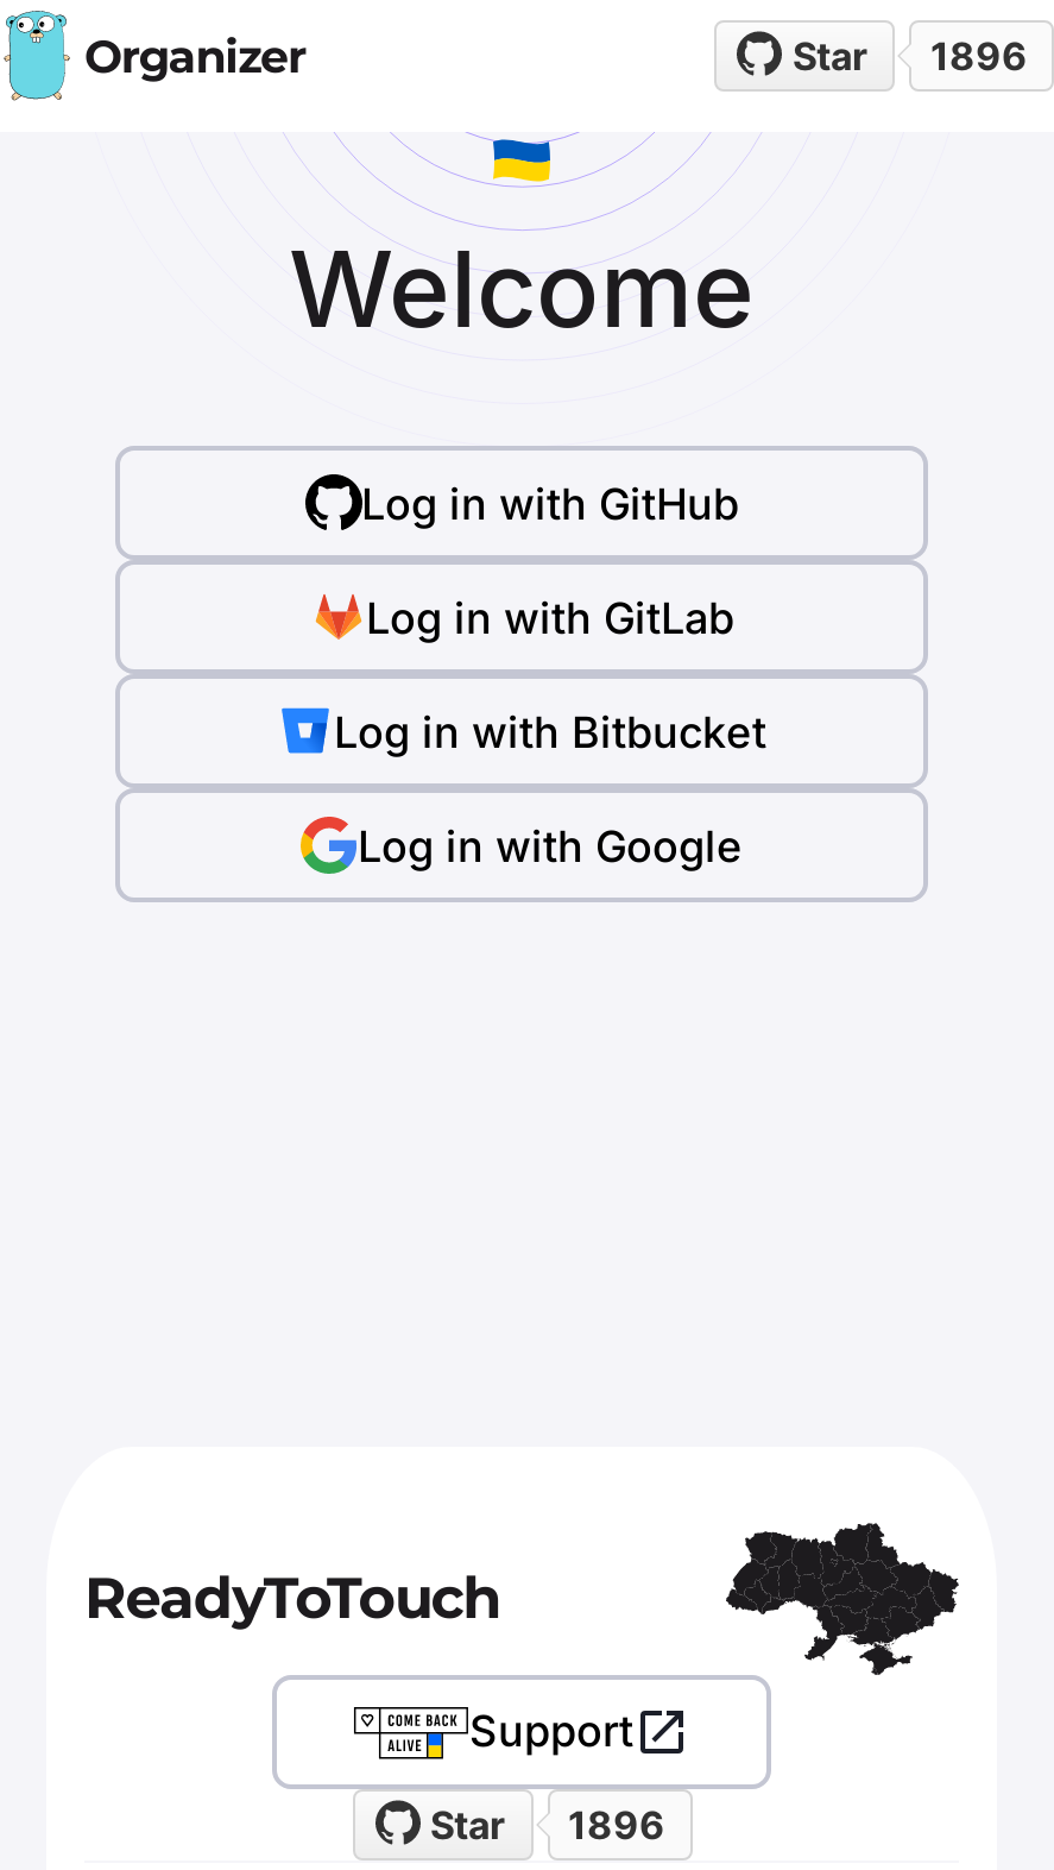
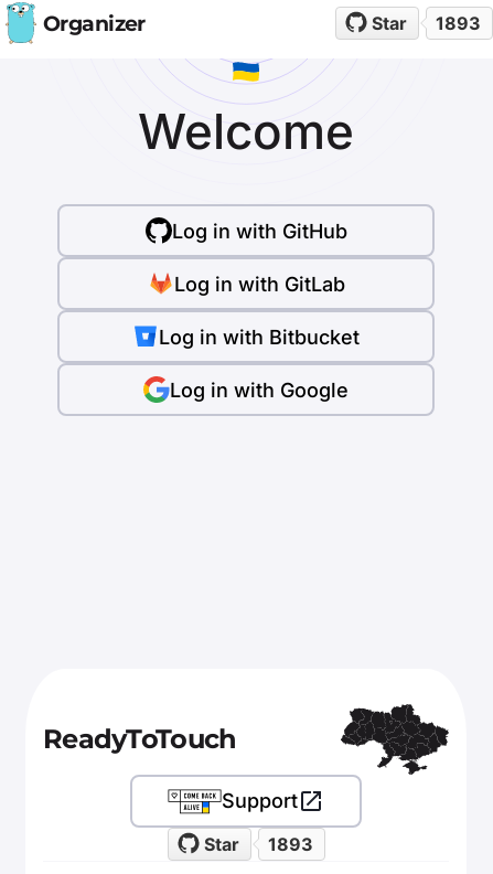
- Star 1896
+ Star 1893

- Star 1896
+ Star 1893
